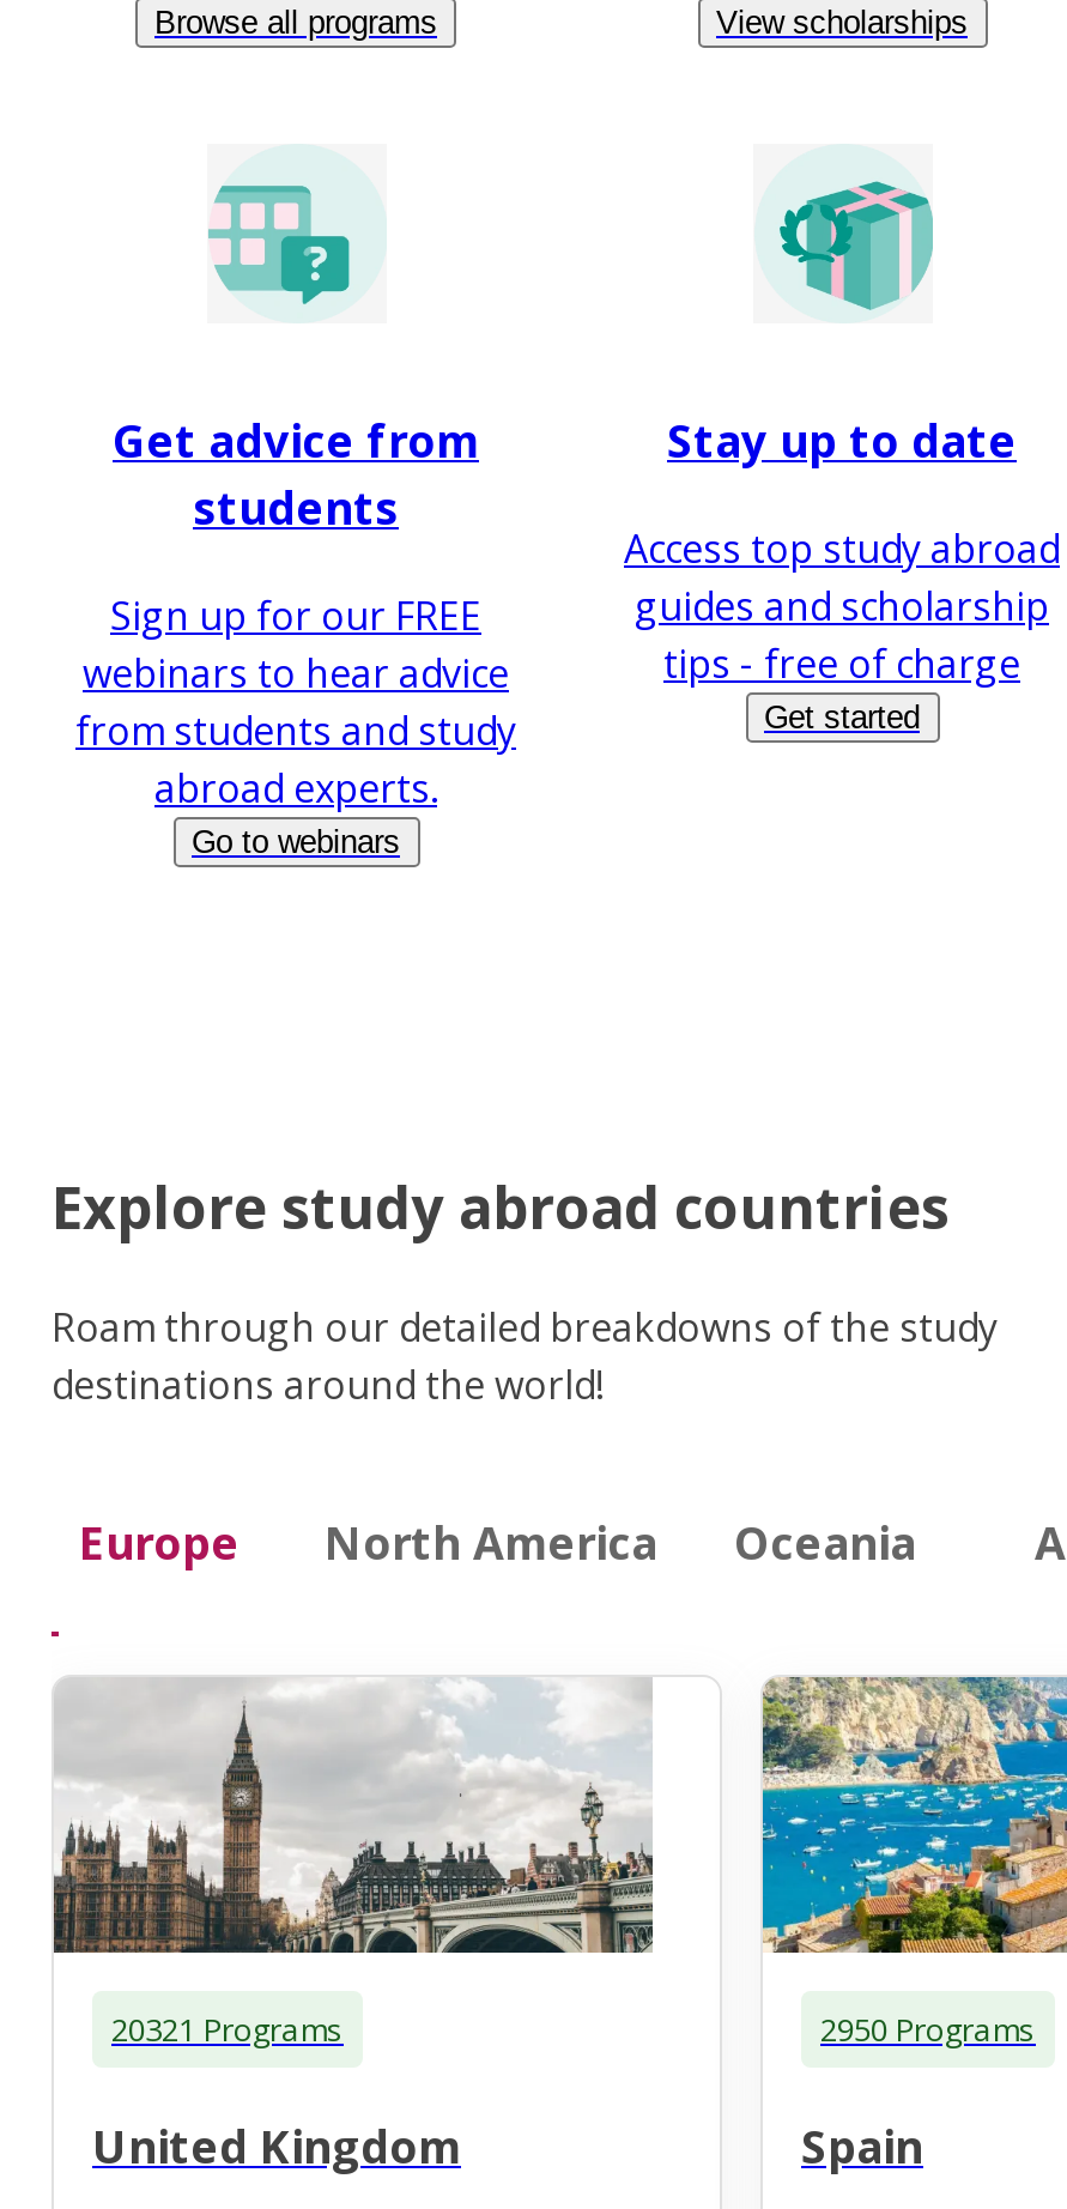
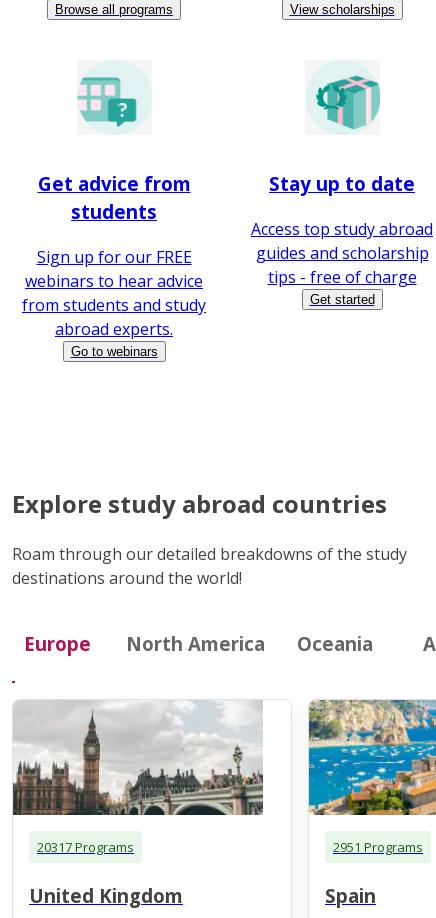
- 20321 Programs
+ 20317 Programs

- 2950 Programs
+ 2951 Programs
